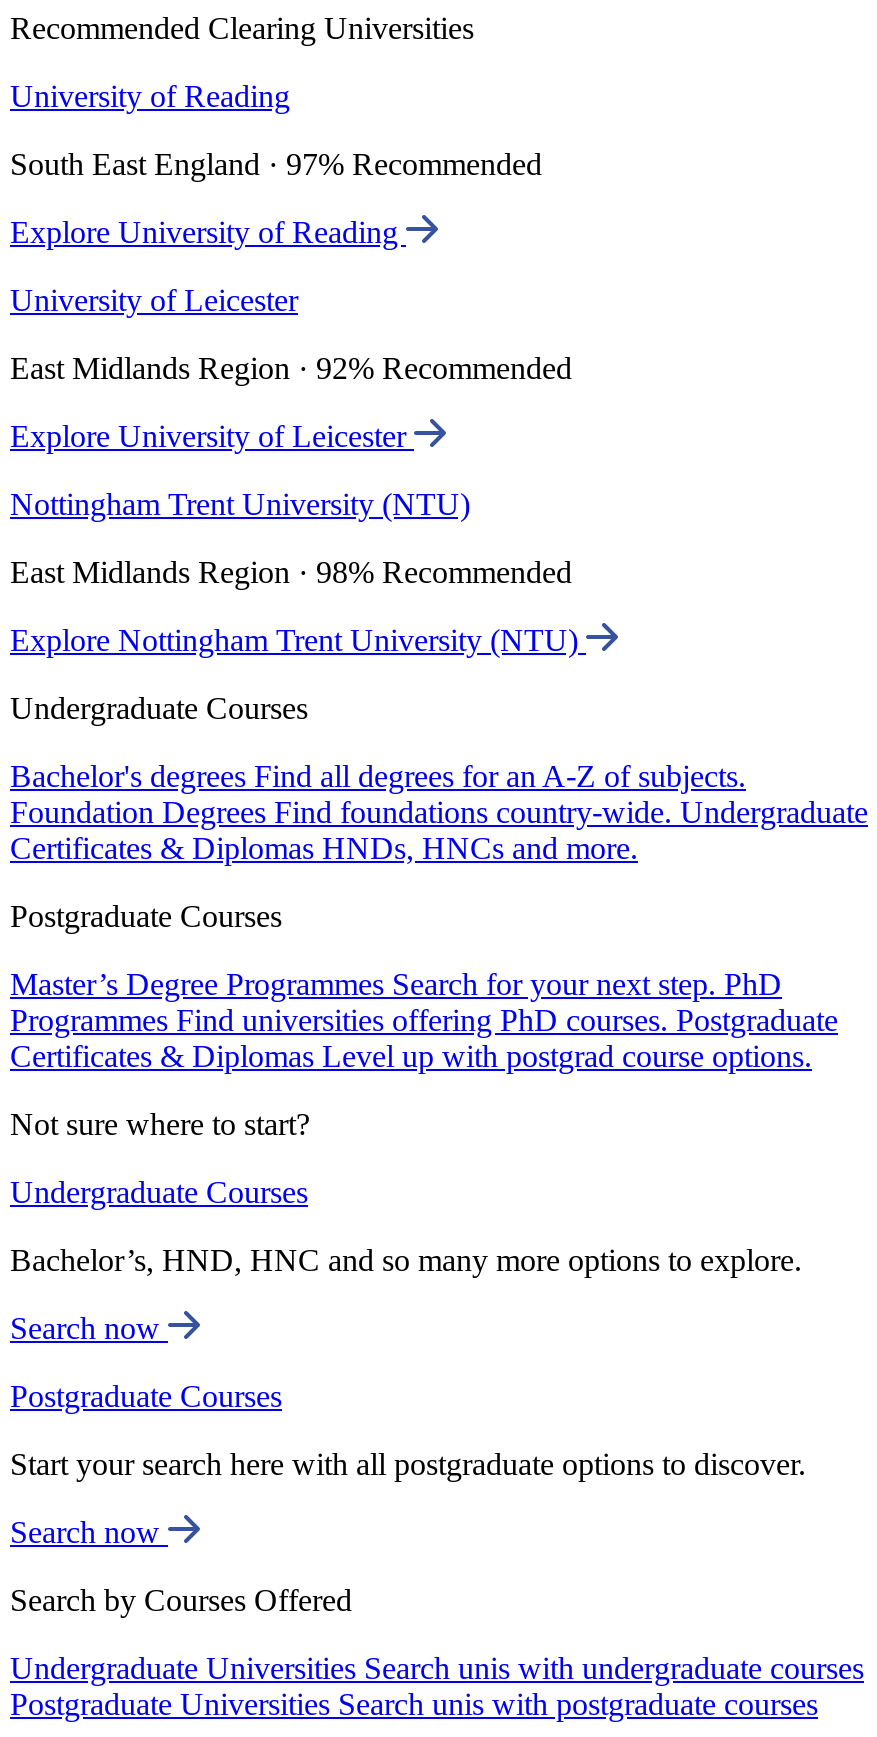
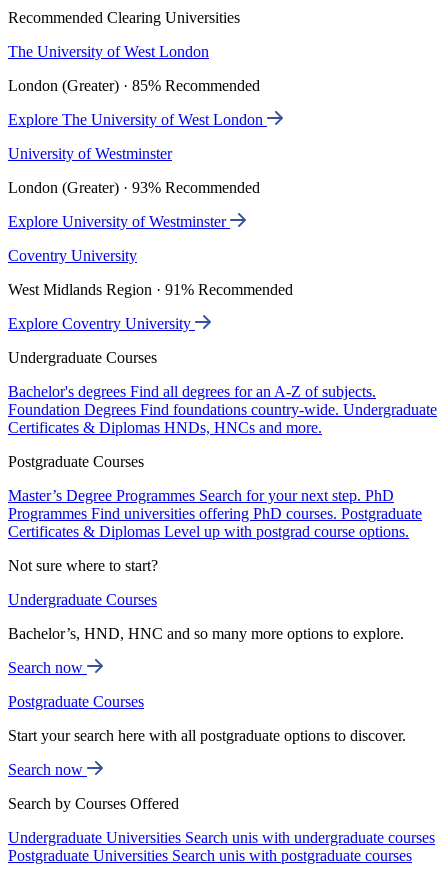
- University of Reading
+ The University of West London

- South East England · 97% Recommended
+ London (Greater) · 85% Recommended

- Explore University of Reading
+ Explore The University of West London

- University of Leicester
+ University of Westminster

- East Midlands Region · 92% Recommended
+ London (Greater) · 93% Recommended

- Explore University of Leicester
+ Explore University of Westminster

- Nottingham Trent University (NTU)
+ Coventry University

- East Midlands Region · 98% Recommended
+ West Midlands Region · 91% Recommended

- Explore Nottingham Trent University (NTU)
+ Explore Coventry University
